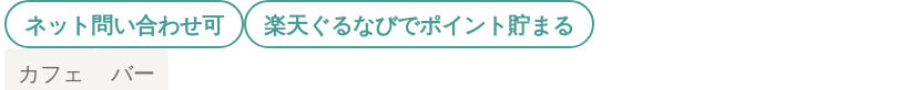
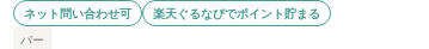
- カフェ
